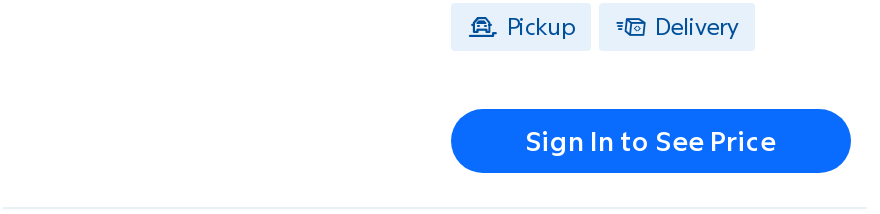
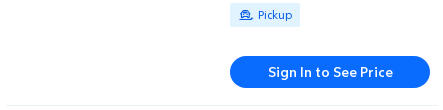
- Delivery
